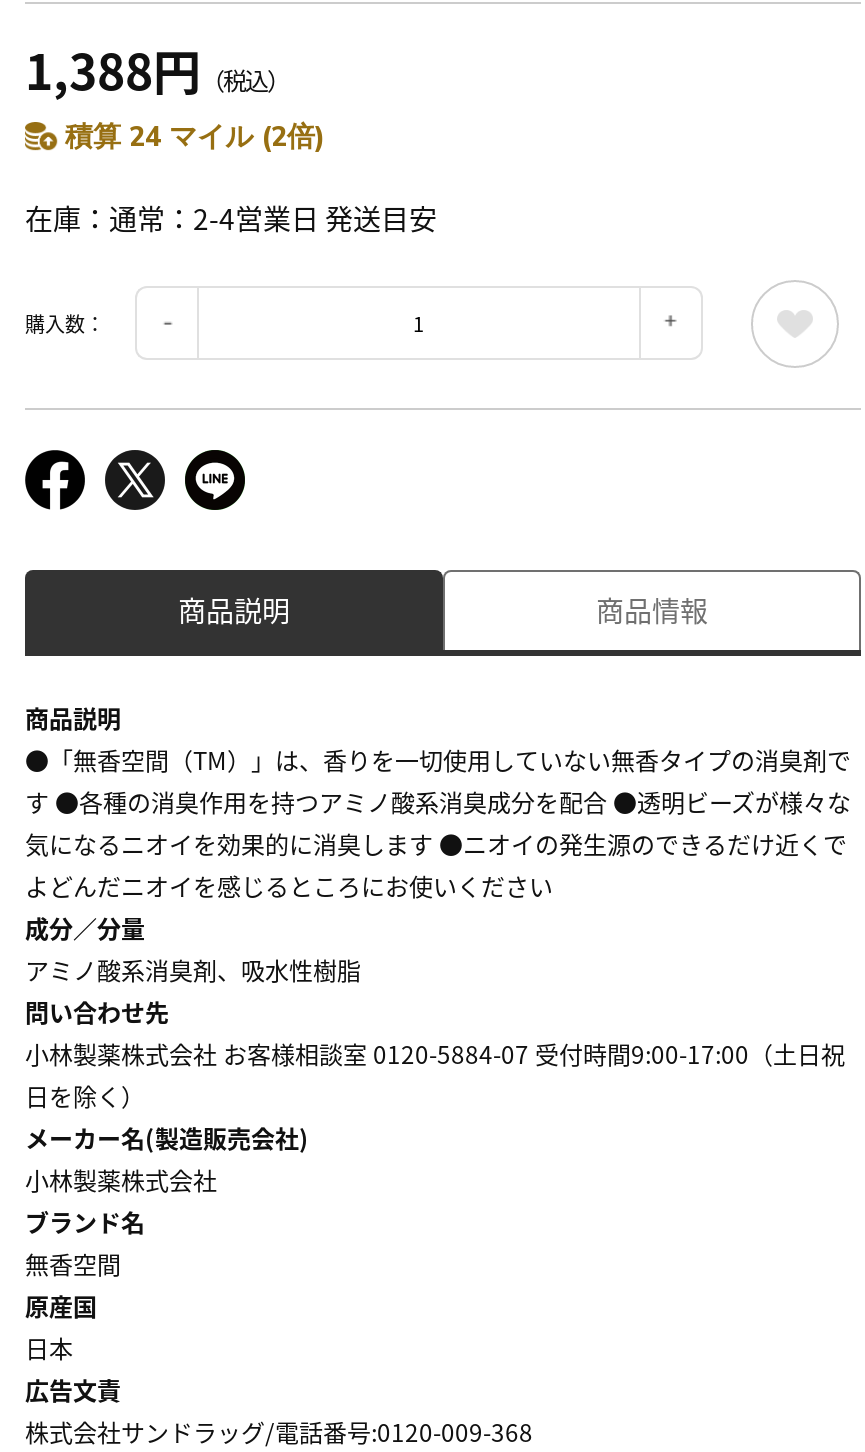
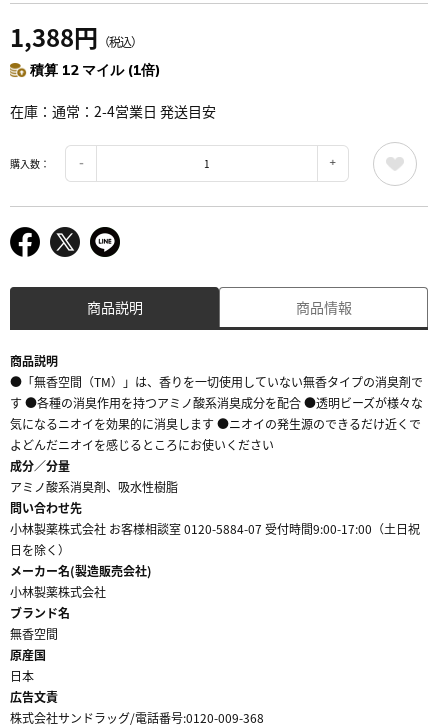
- 積算 24 マイル (2倍)
+ 積算 12 マイル (1倍)
